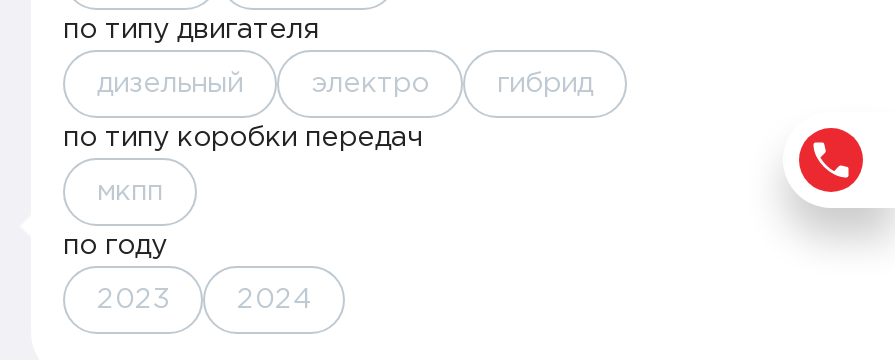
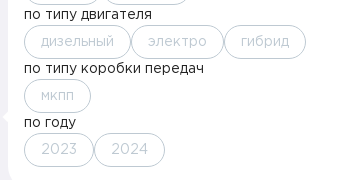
- [image]
